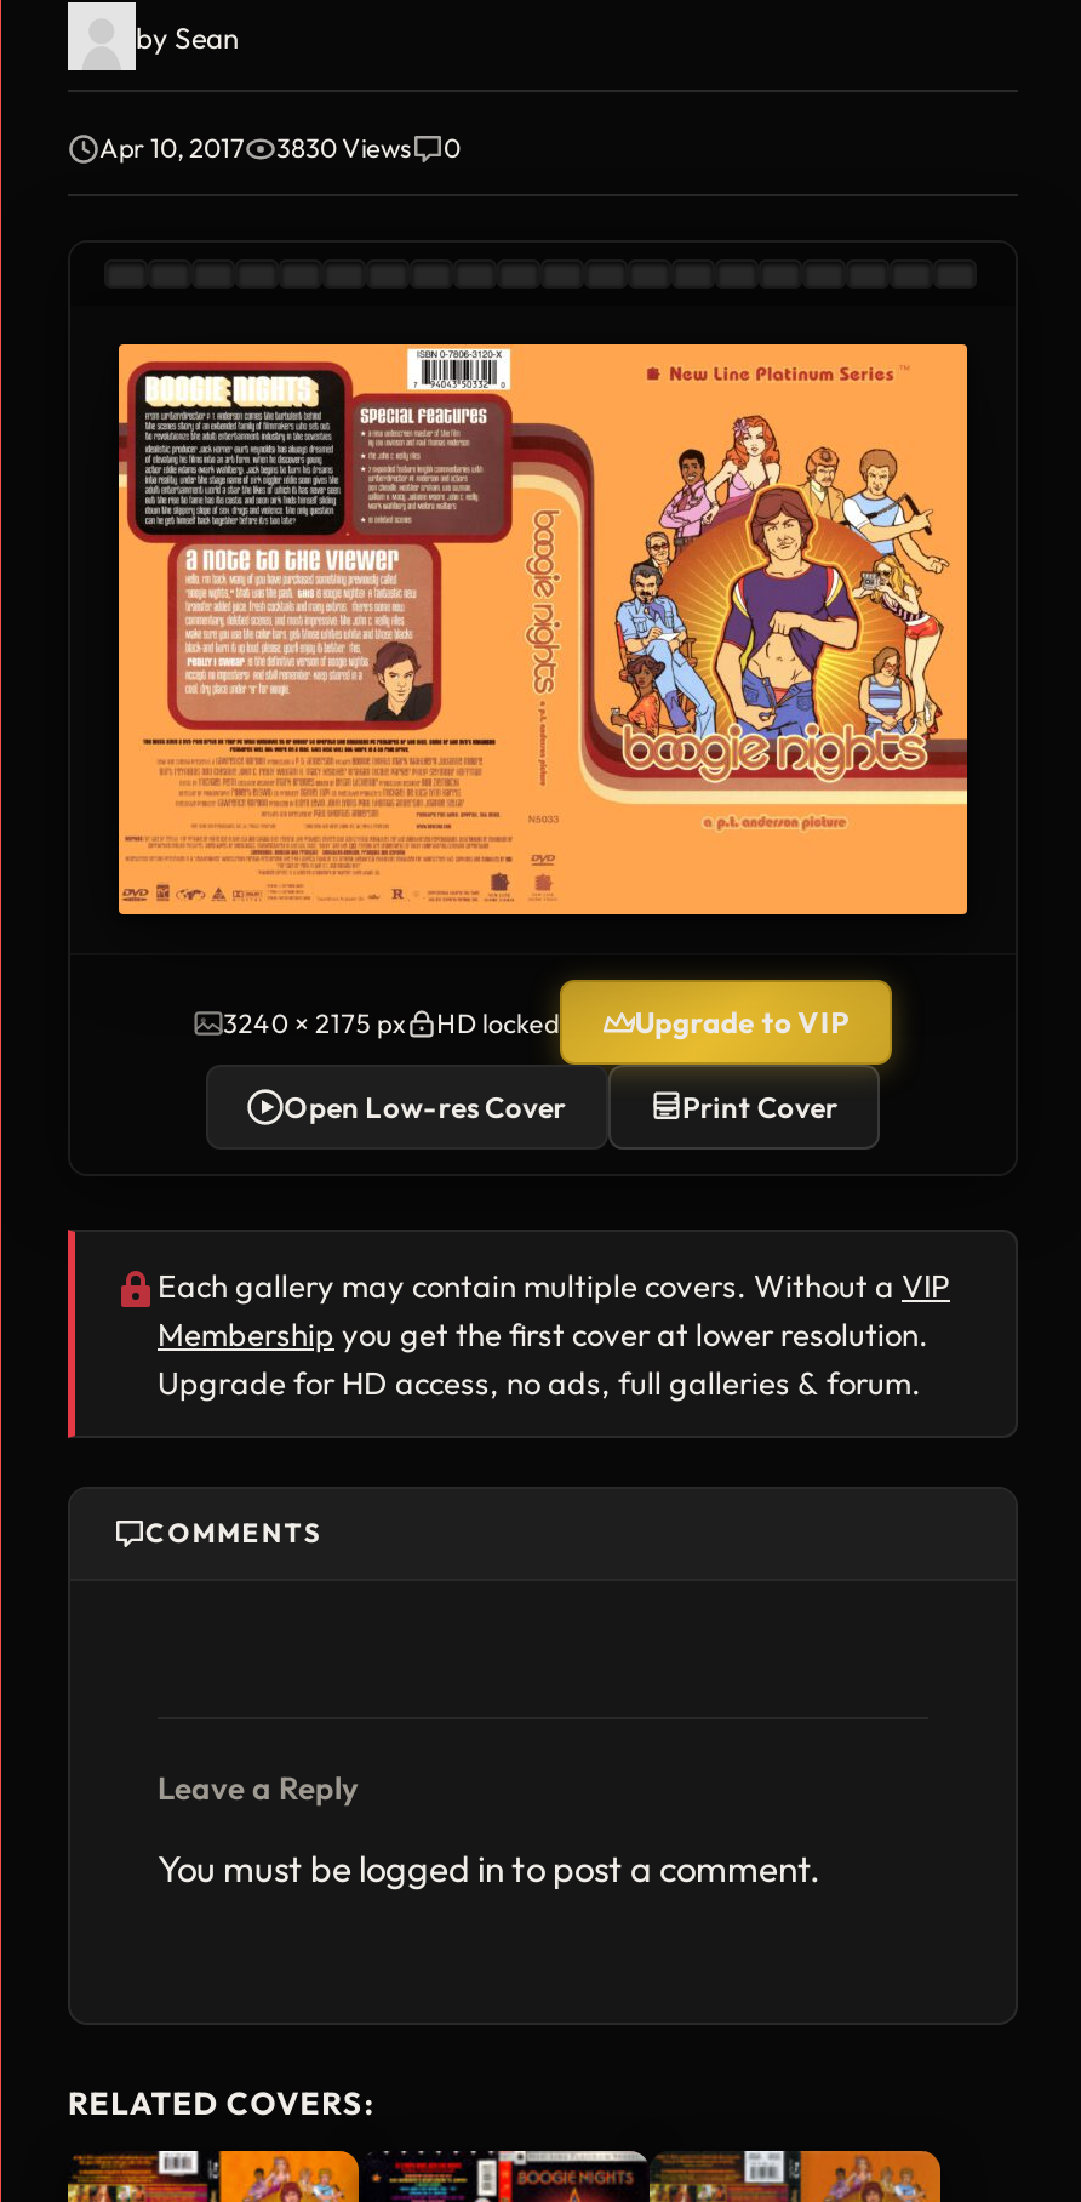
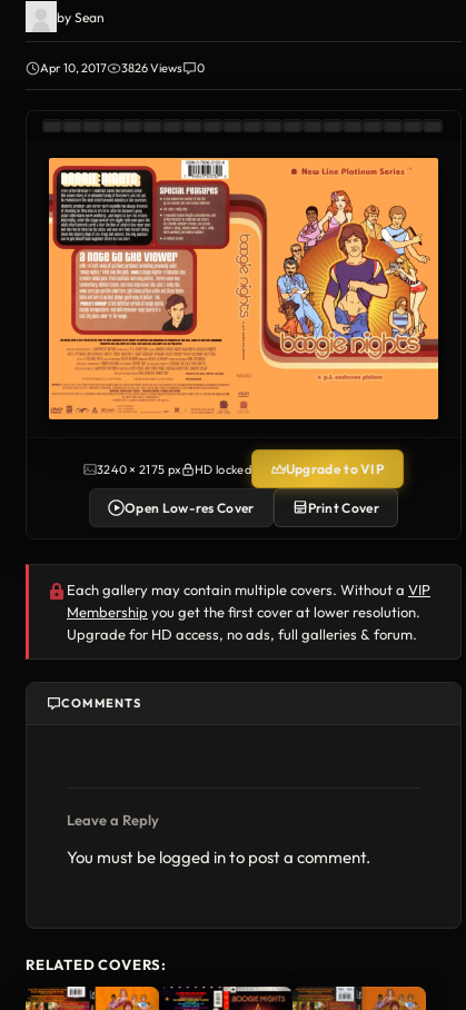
- 3830 Views
+ 3826 Views
